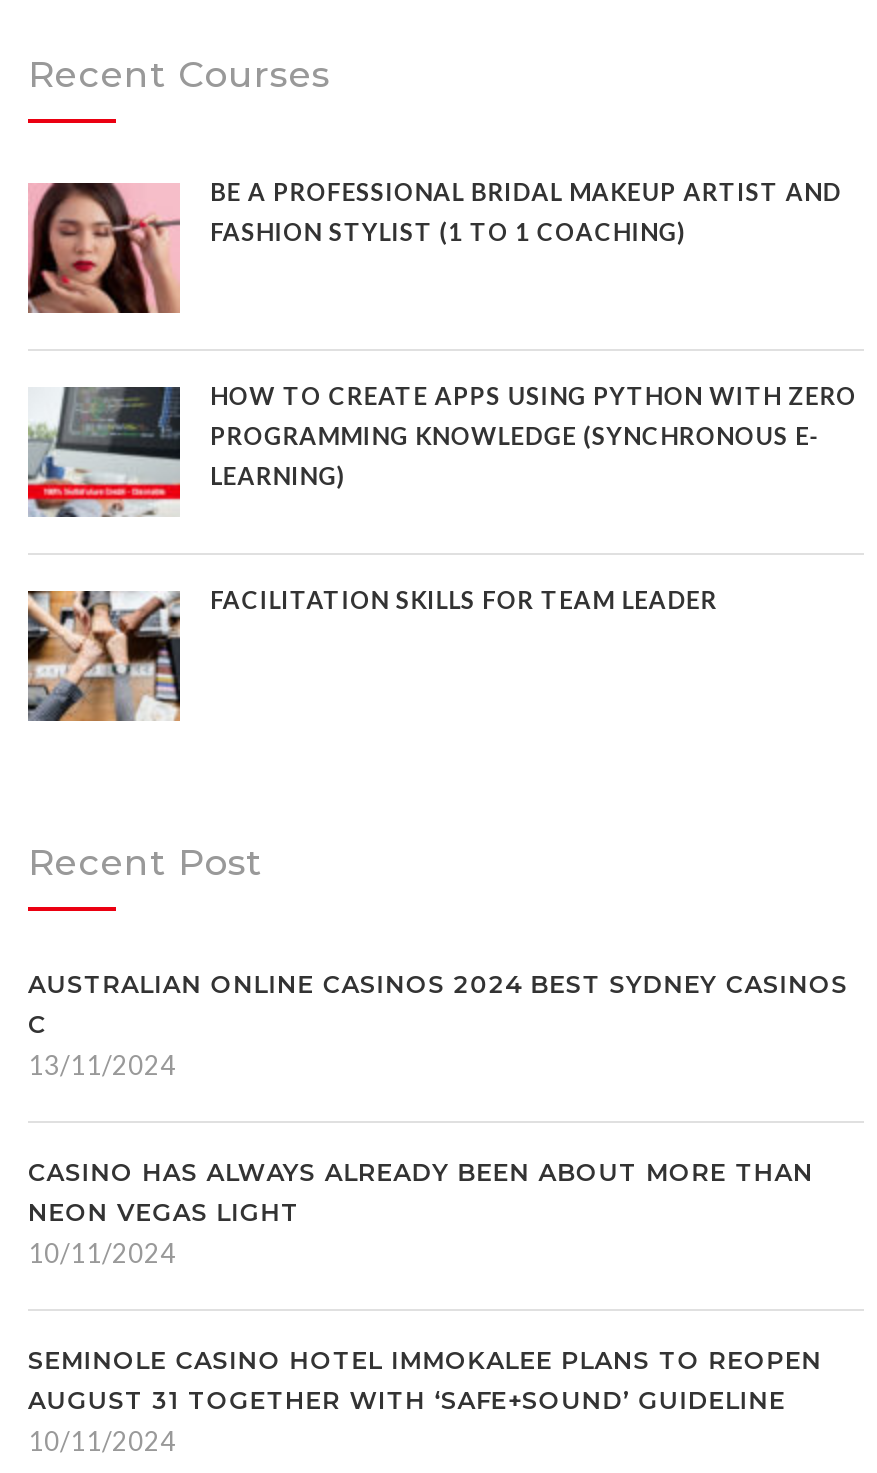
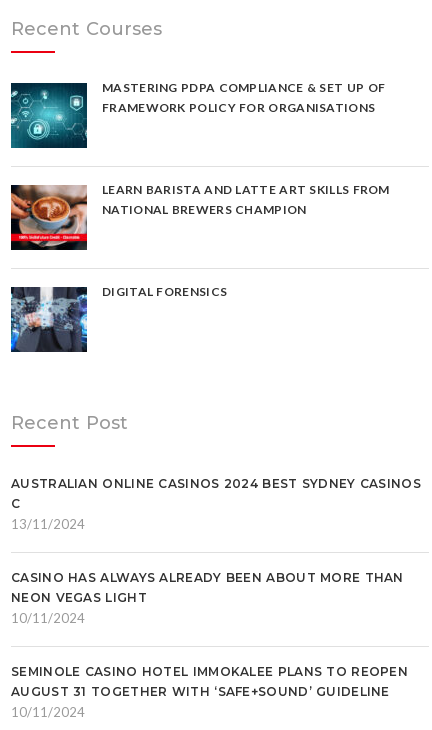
- [image]
- BE A PROFESSIONAL BRIDAL MAKEUP ARTIST AND
- FASHION STYLIST (1 TO 1 COACHING)
+ [image]
+ MASTERING PDPA COMPLIANCE & SET UP OF
+ FRAMEWORK POLICY FOR ORGANISATIONS

- [image]
- HOW TO CREATE APPS USING PYTHON WITH ZERO
- PROGRAMMING KNOWLEDGE (SYNCHRONOUS E-
- LEARNING)
+ [image]
+ LEARN BARISTA AND LATTE ART SKILLS FROM
+ NATIONAL BREWERS CHAMPION

- [image]
- FACILITATION SKILLS FOR TEAM LEADER
+ [image]
+ DIGITAL FORENSICS
